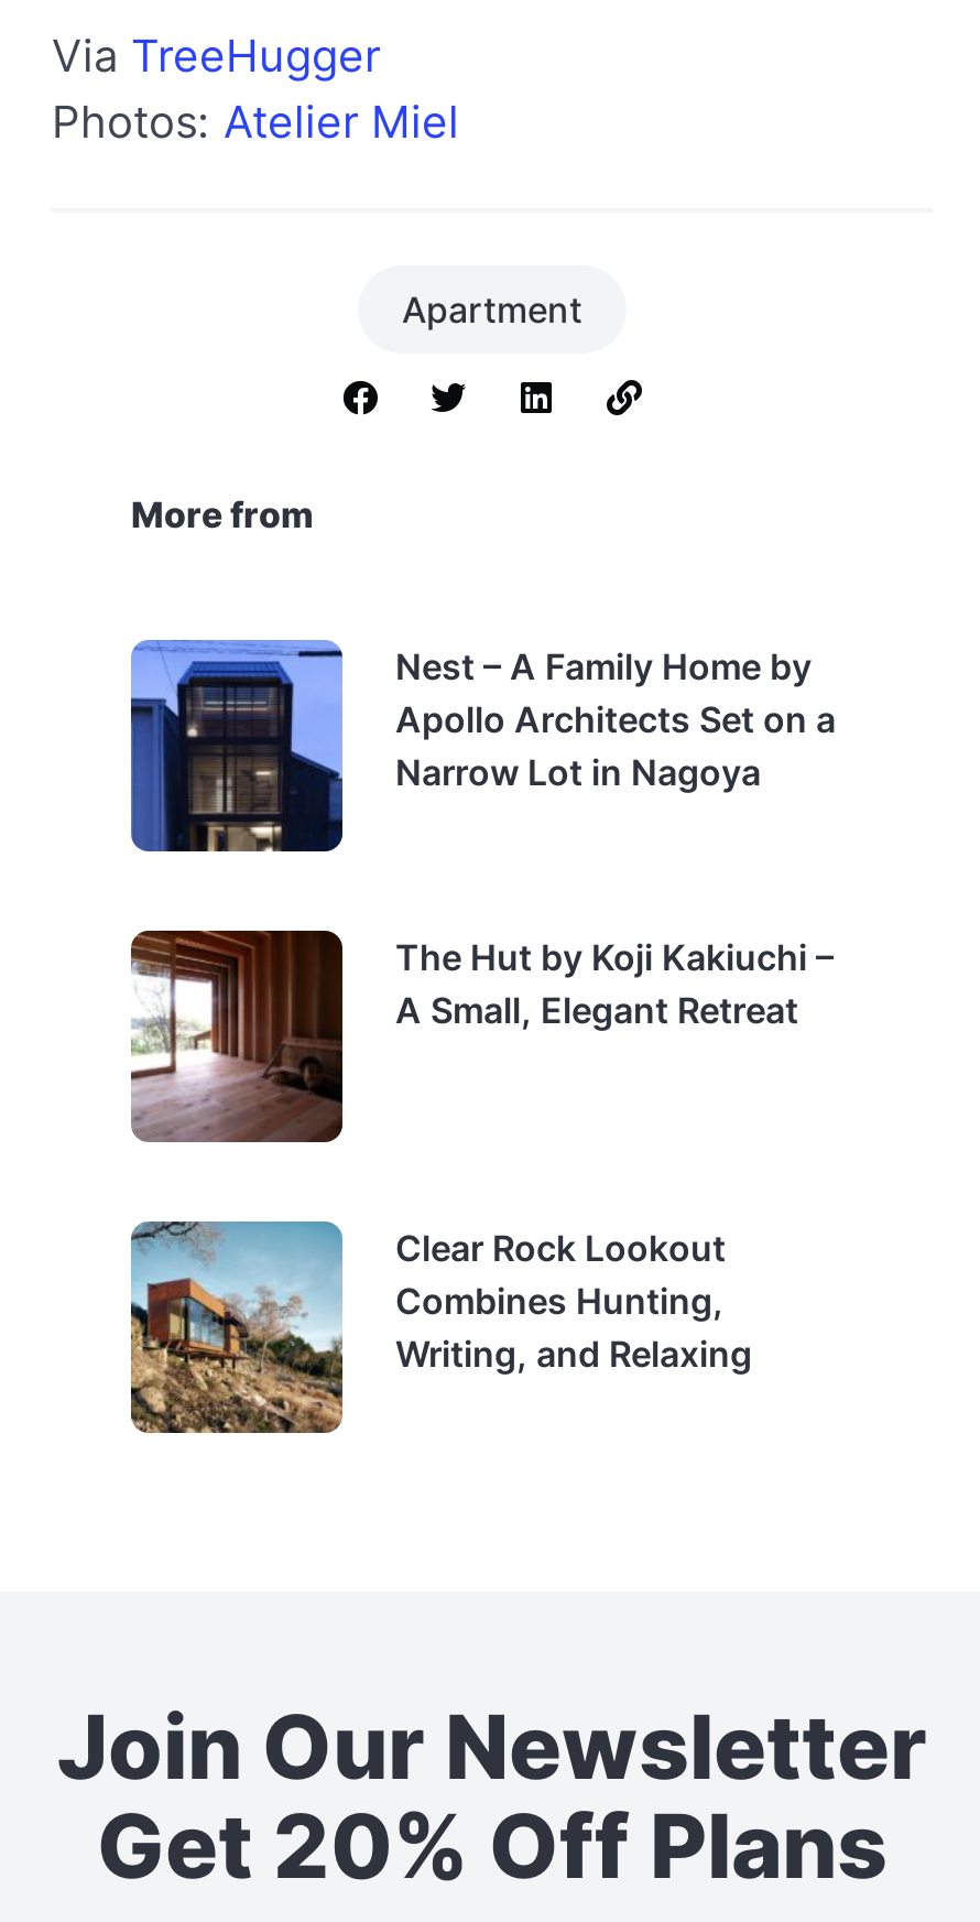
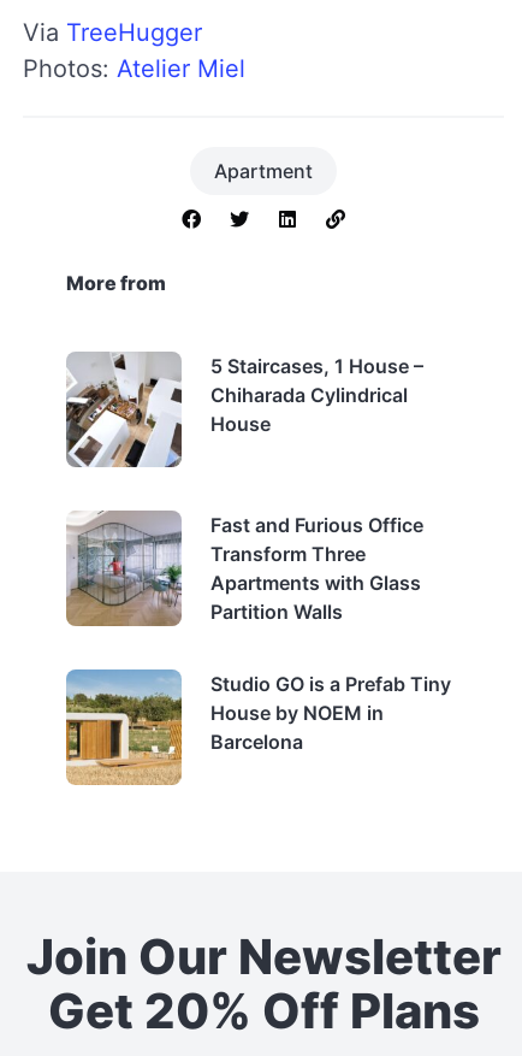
- [image]
- Nest – A Family Home by
- Apollo Architects Set on a
- Narrow Lot in Nagoya
+ [image]
+ 5 Staircases, 1 House –
+ Chiharada Cylindrical
+ House

- [image]
- The Hut by Koji Kakiuchi –
- A Small, Elegant Retreat
+ [image]
+ Fast and Furious Office
+ Transform Three
+ Apartments with Glass
+ Partition Walls

- [image]
- Clear Rock Lookout
- Combines Hunting,
- Writing, and Relaxing
+ [image]
+ Studio GO is a Prefab Tiny
+ House by NOEM in
+ Barcelona
